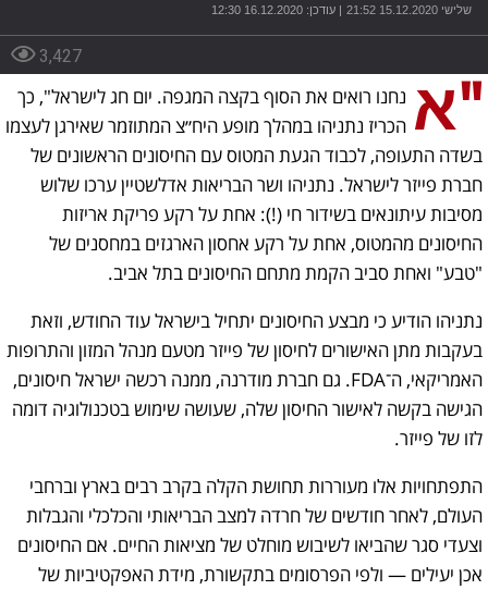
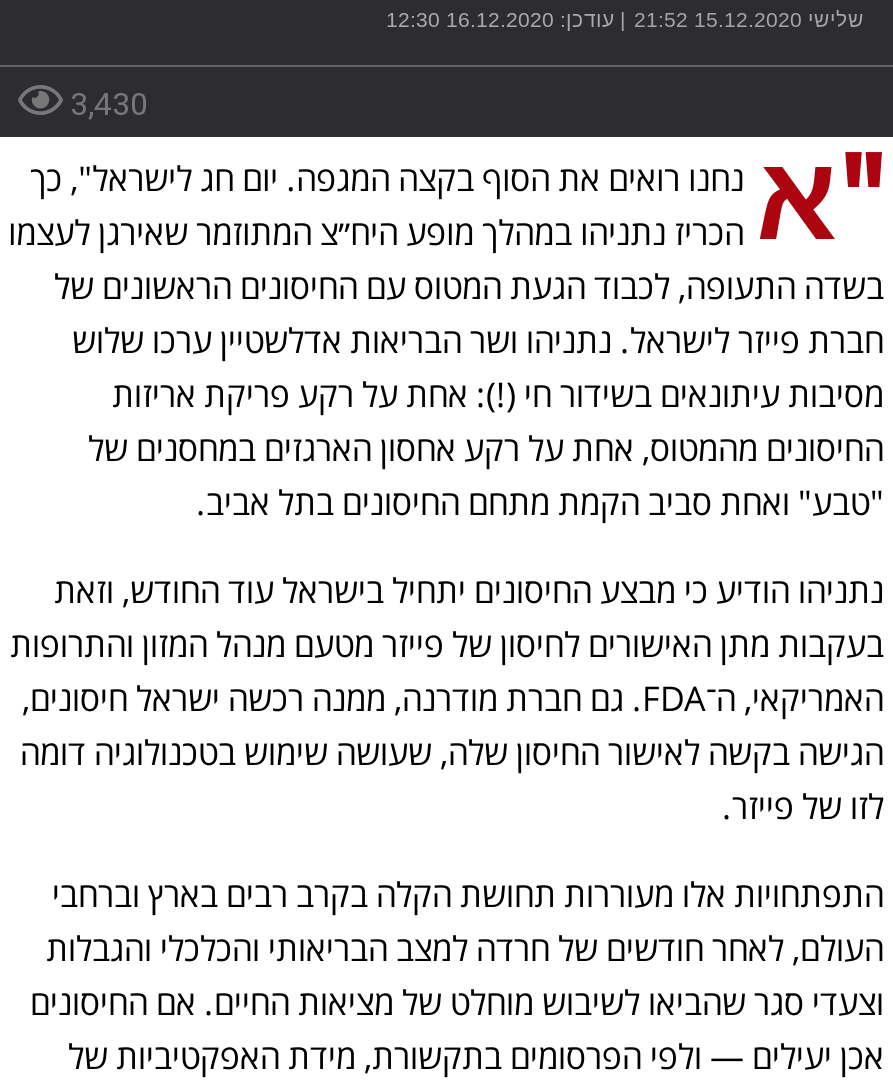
- 3,427
+ 3,430
